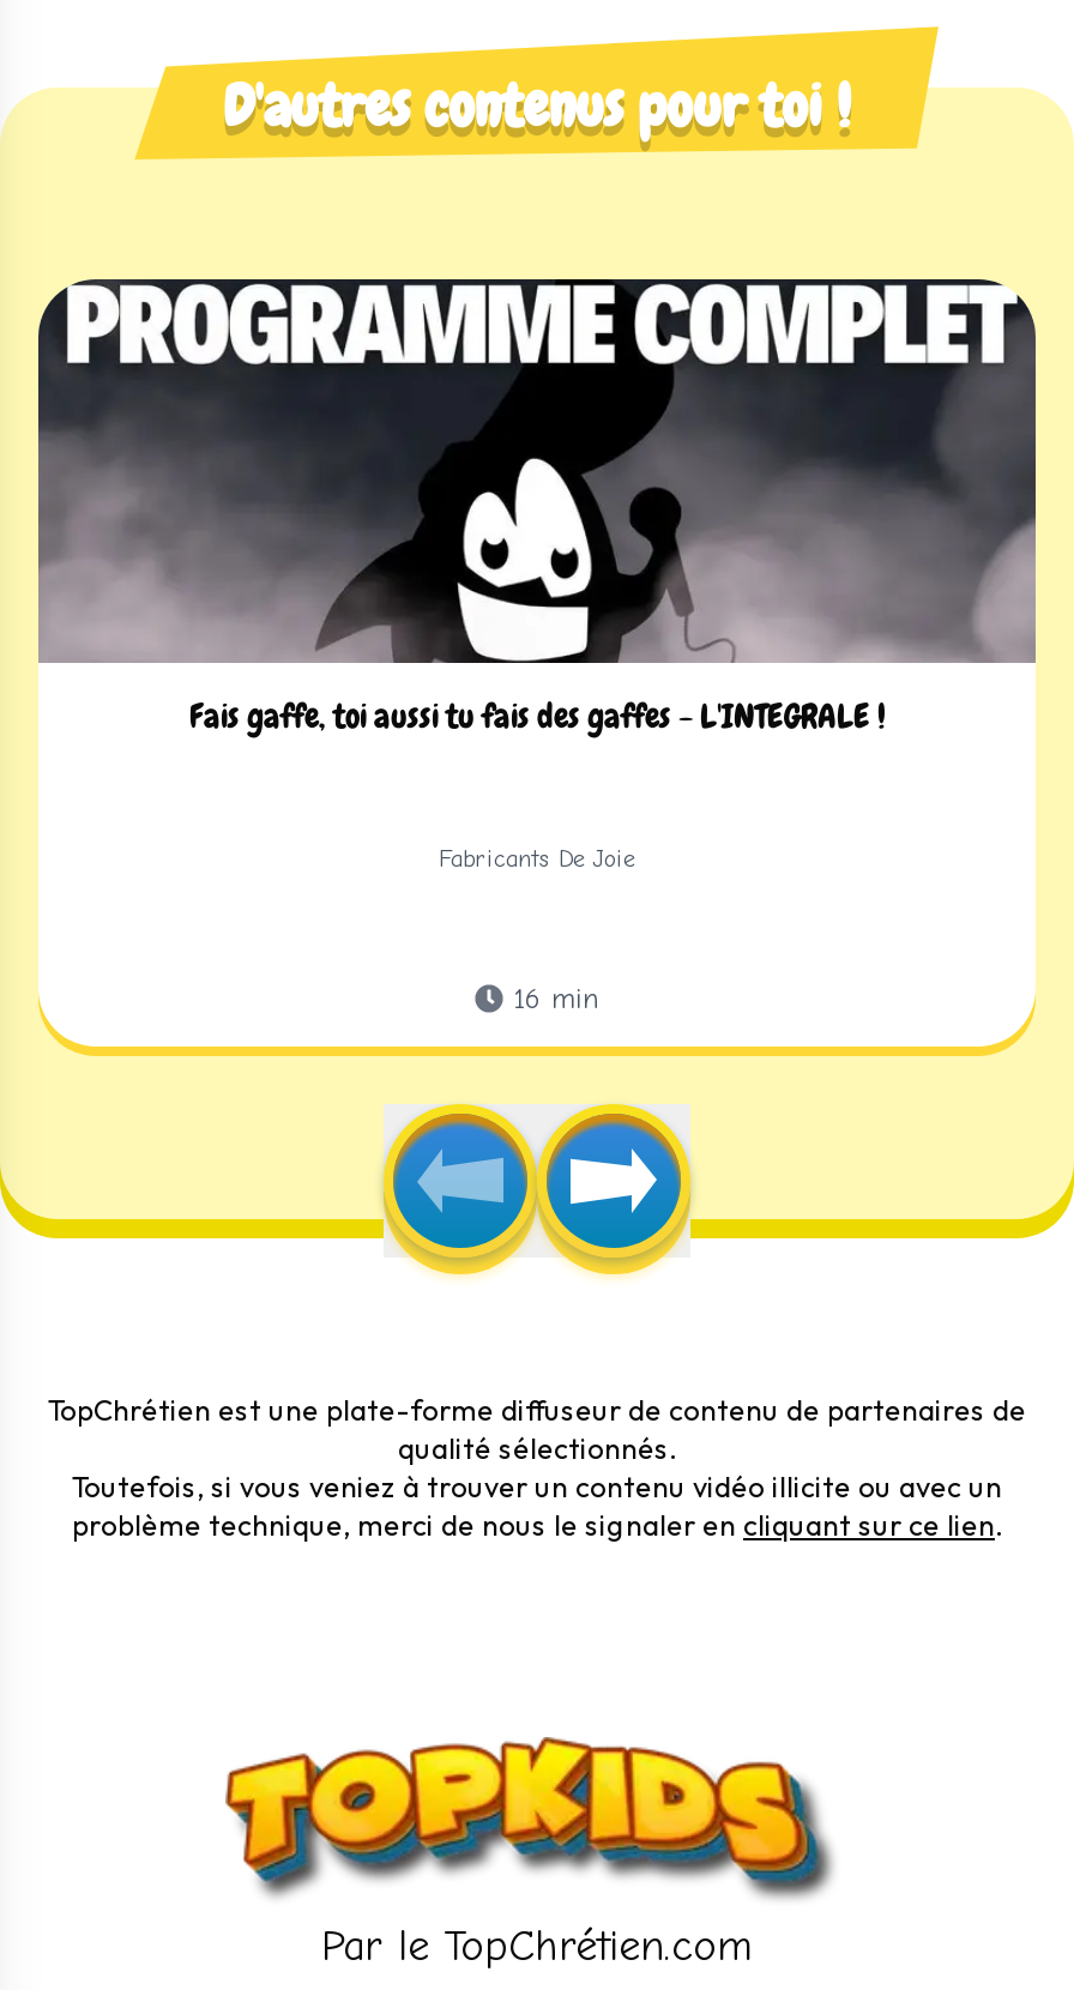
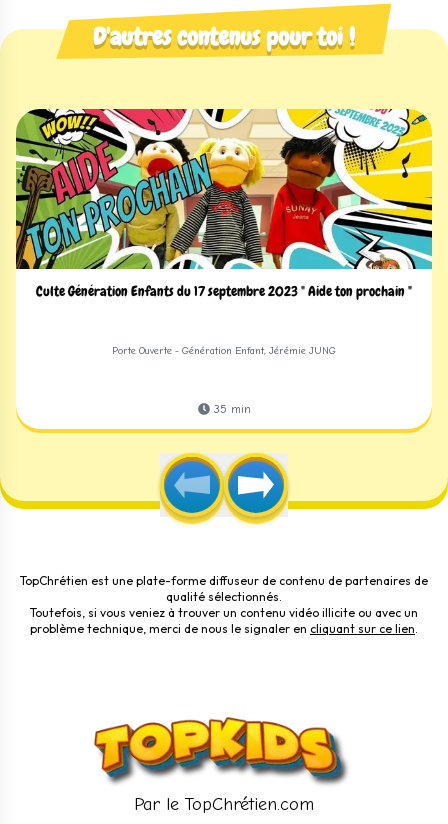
- [image]
- Fais gaffe, toi aussi tu fais des gaffes - L'INTEGRALE !
+ [image]
+ Culte Génération Enfants du 17 septembre 2023 " Aide ton prochain "

- Fabricants De Joie
+ Porte Ouverte - Génération Enfant, Jérémie JUNG

- 16 min
+ 35 min
